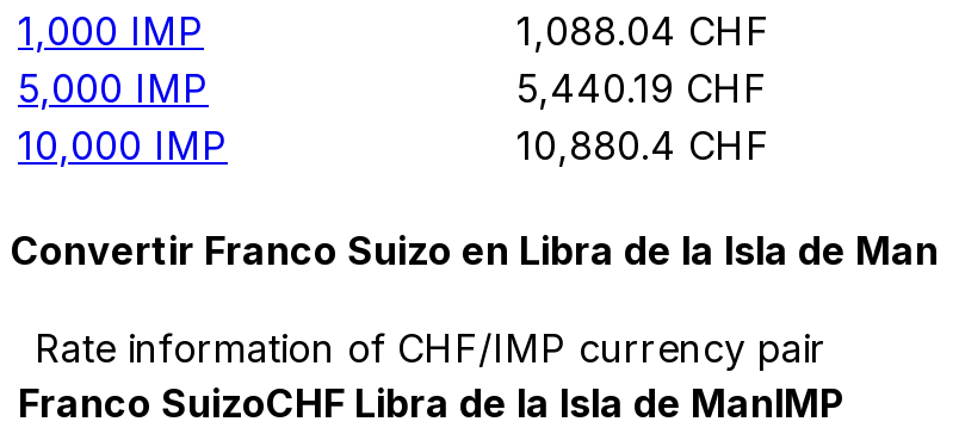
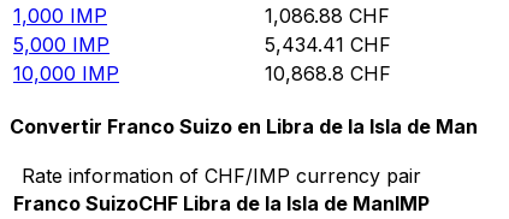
- 1,088.04 CHF
+ 1,086.88 CHF

- 5,440.19 CHF
+ 5,434.41 CHF

- 10,880.4 CHF
+ 10,868.8 CHF
